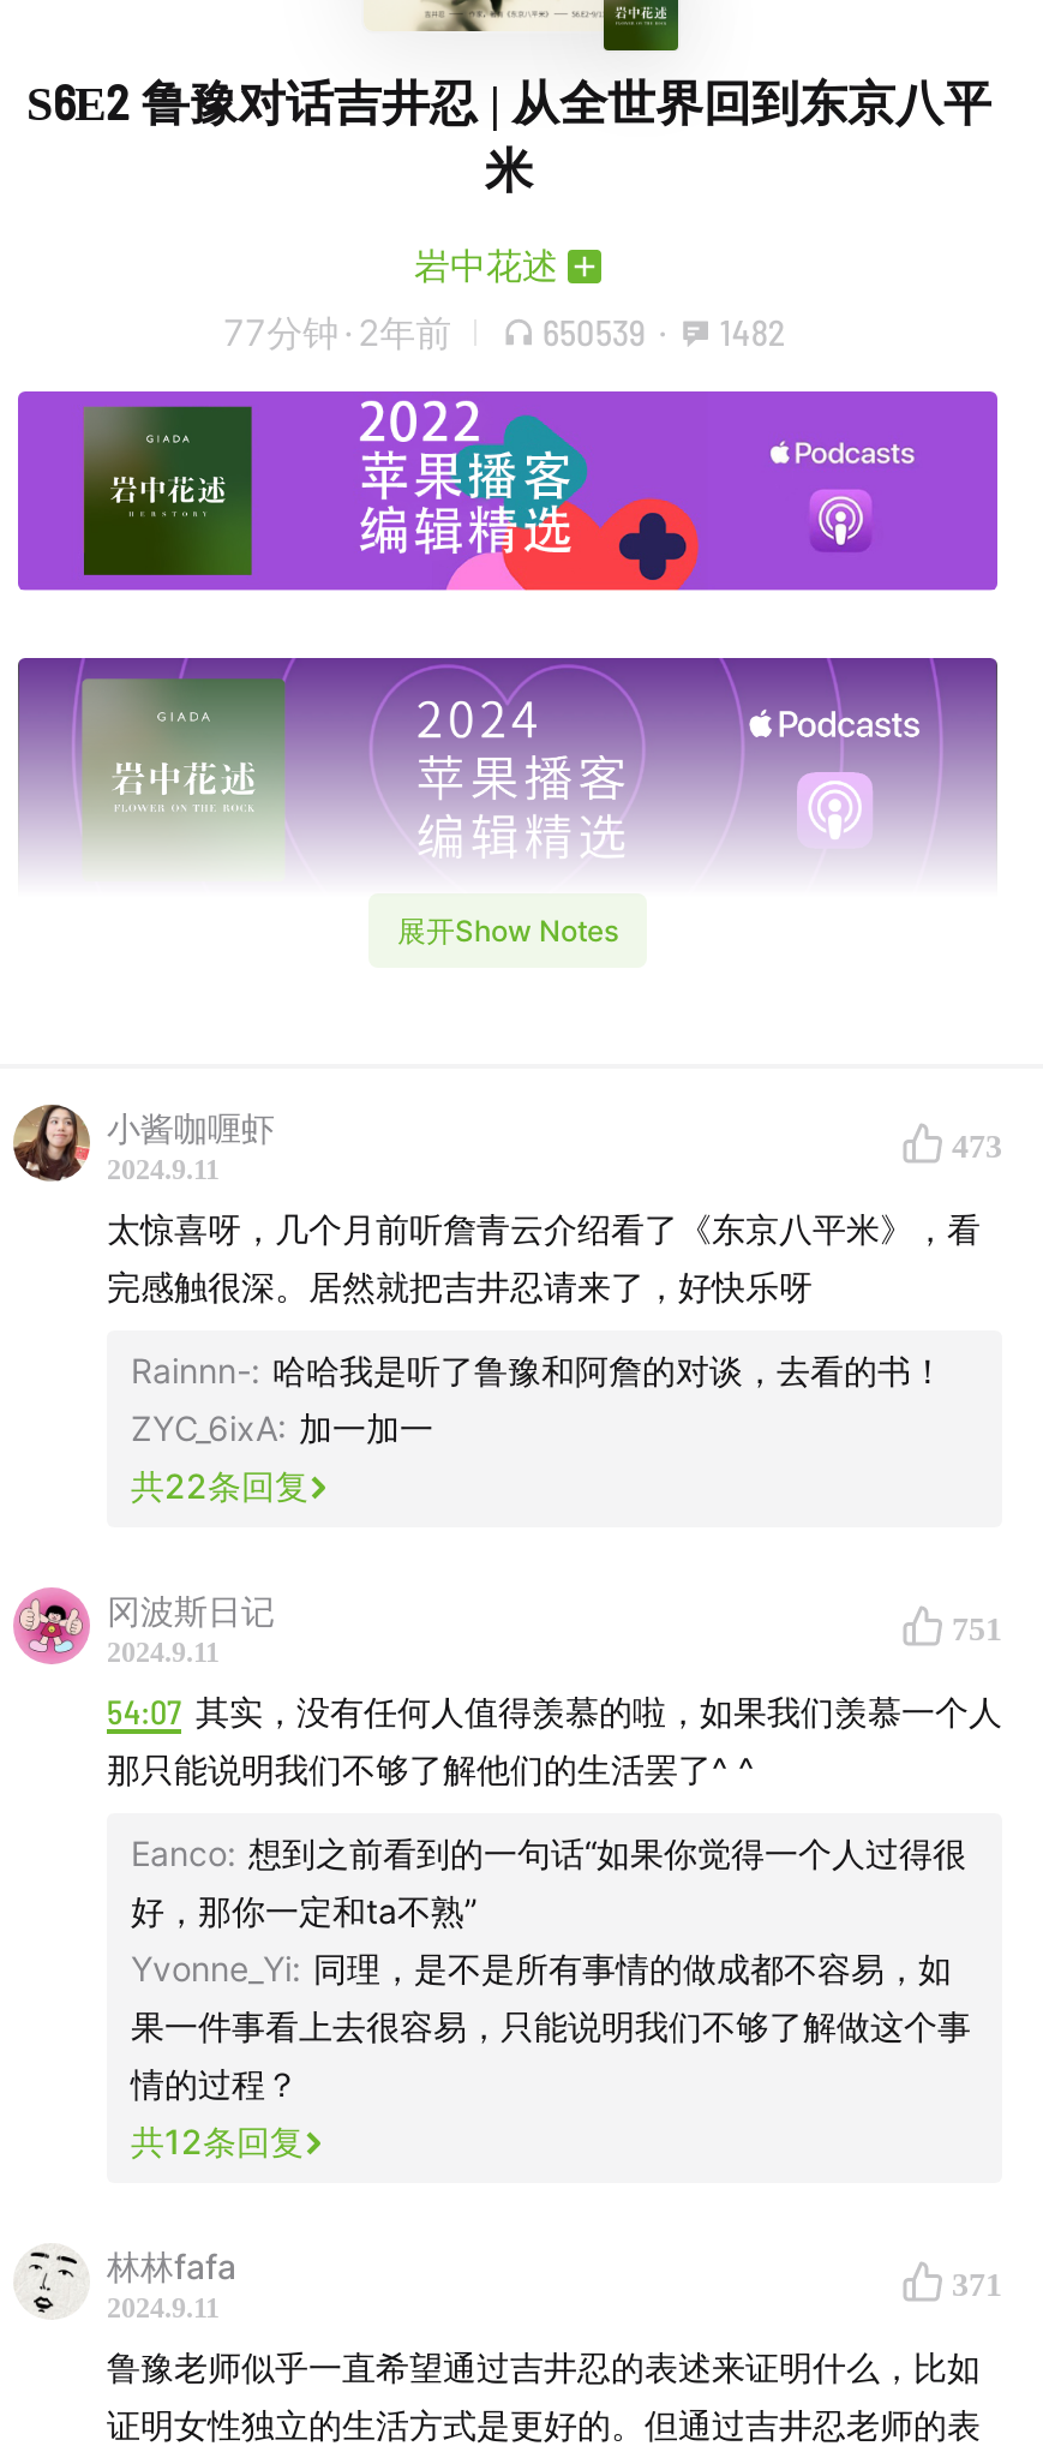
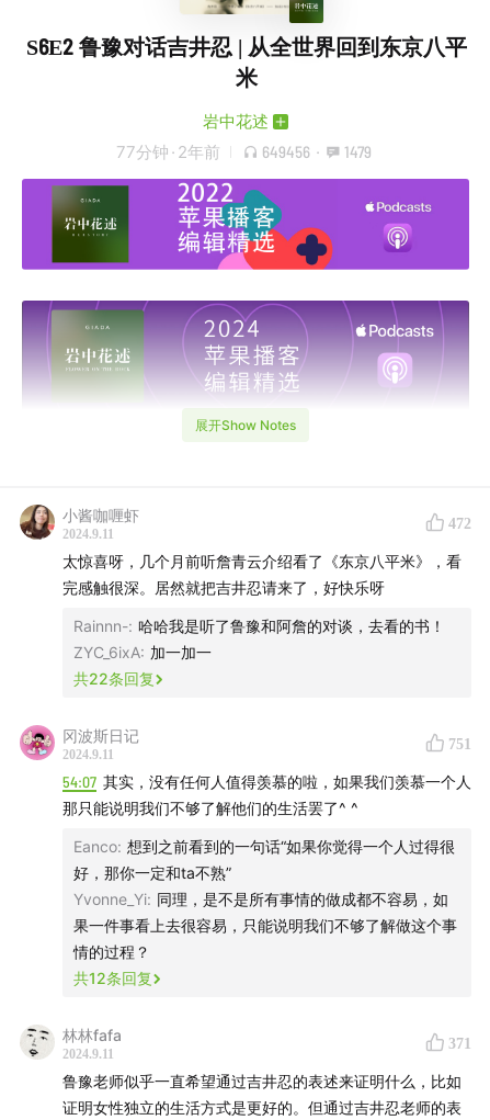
- 650539 ·
+ 649456 ·

- 1482
+ 1479

- 473
+ 472
